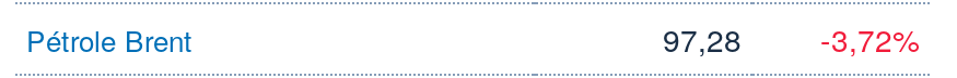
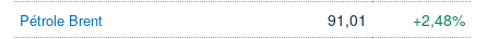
- 97,28
+ 91,01

- -3,72%
+ +2,48%
